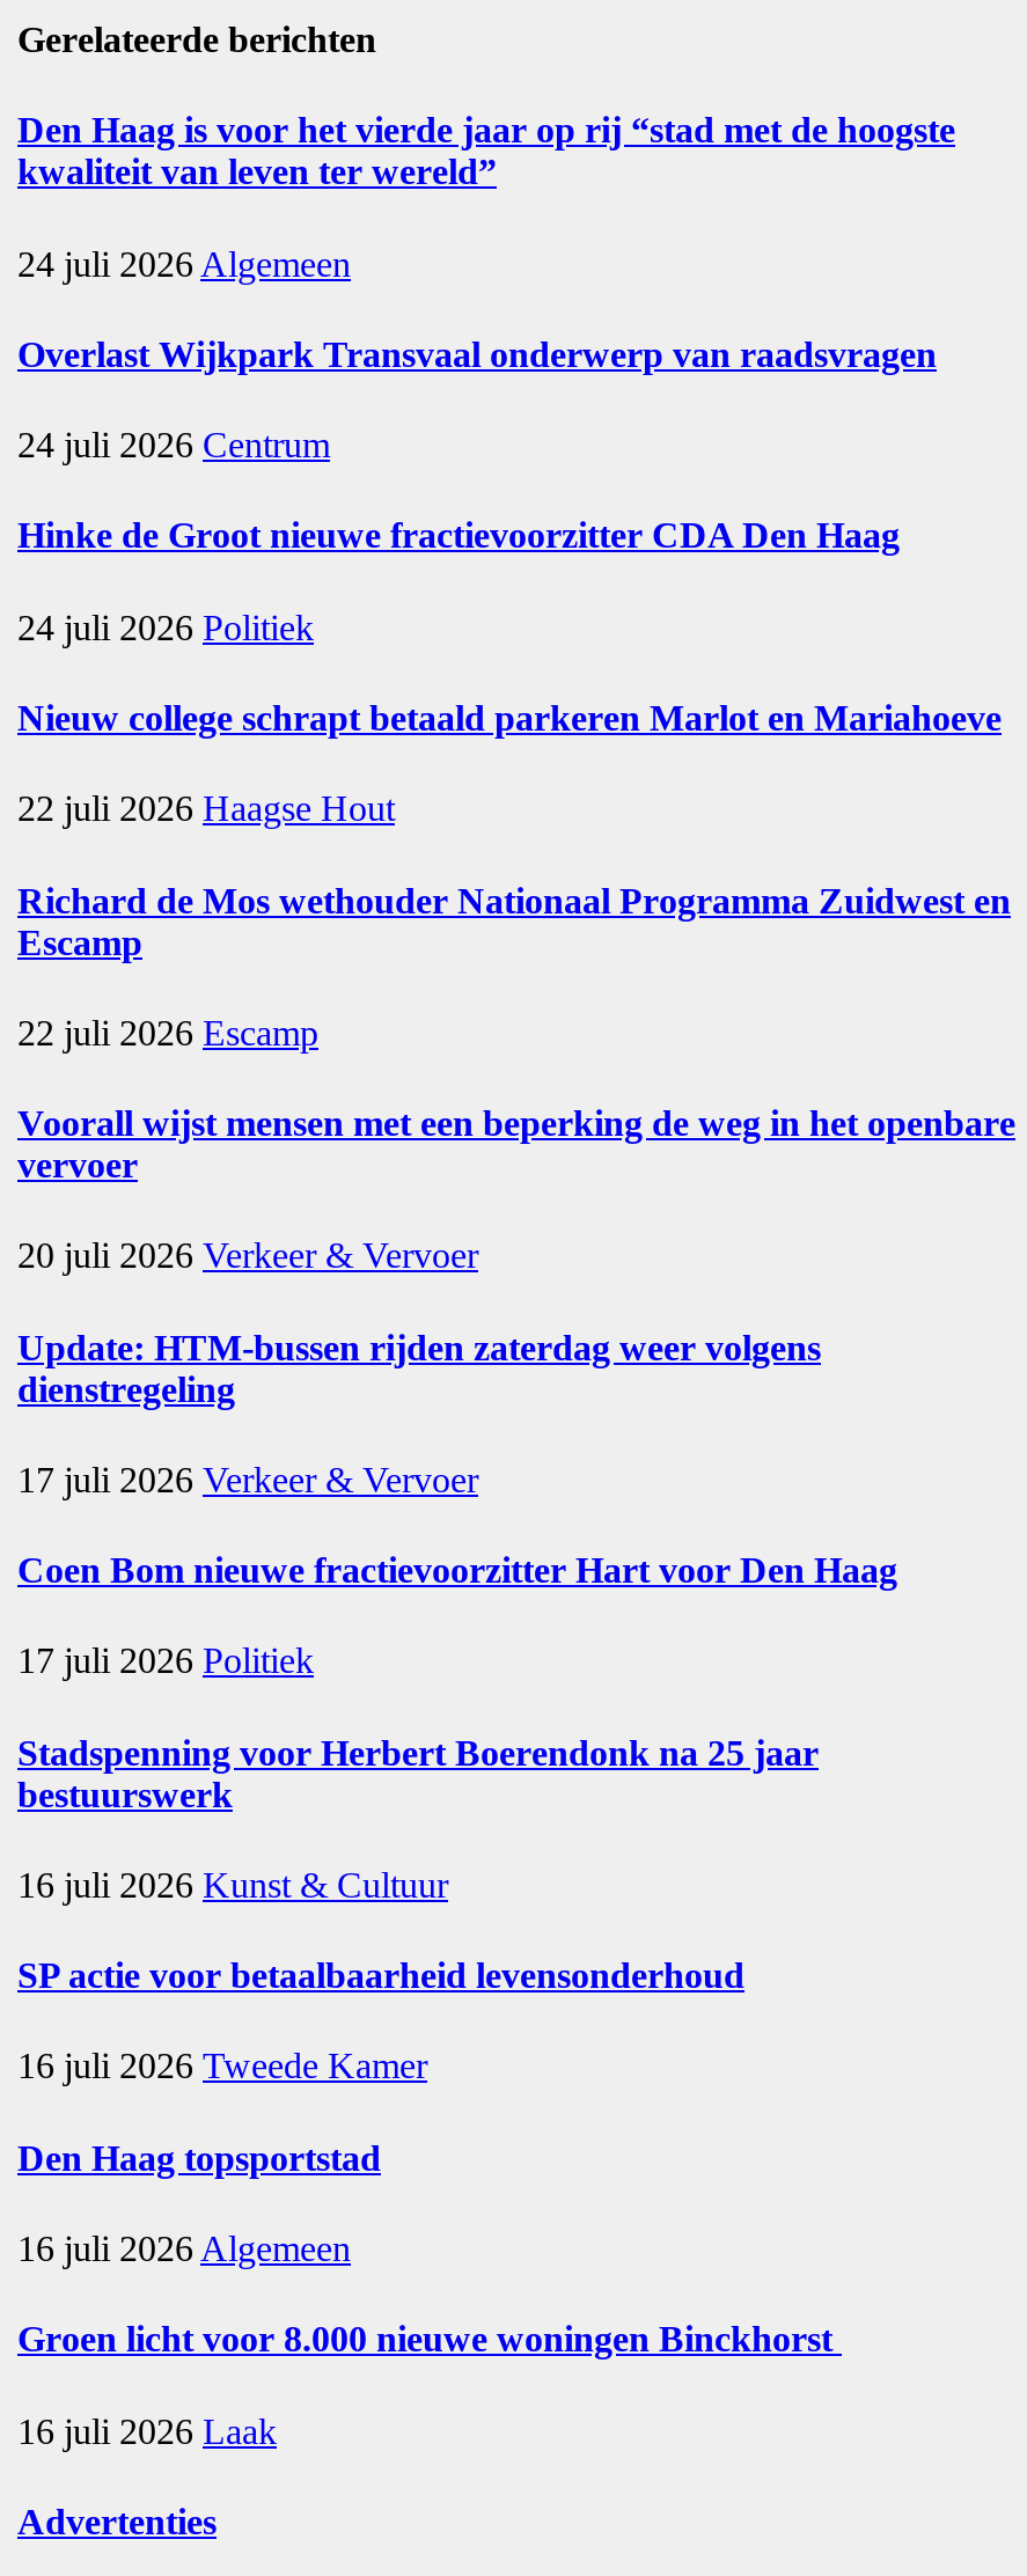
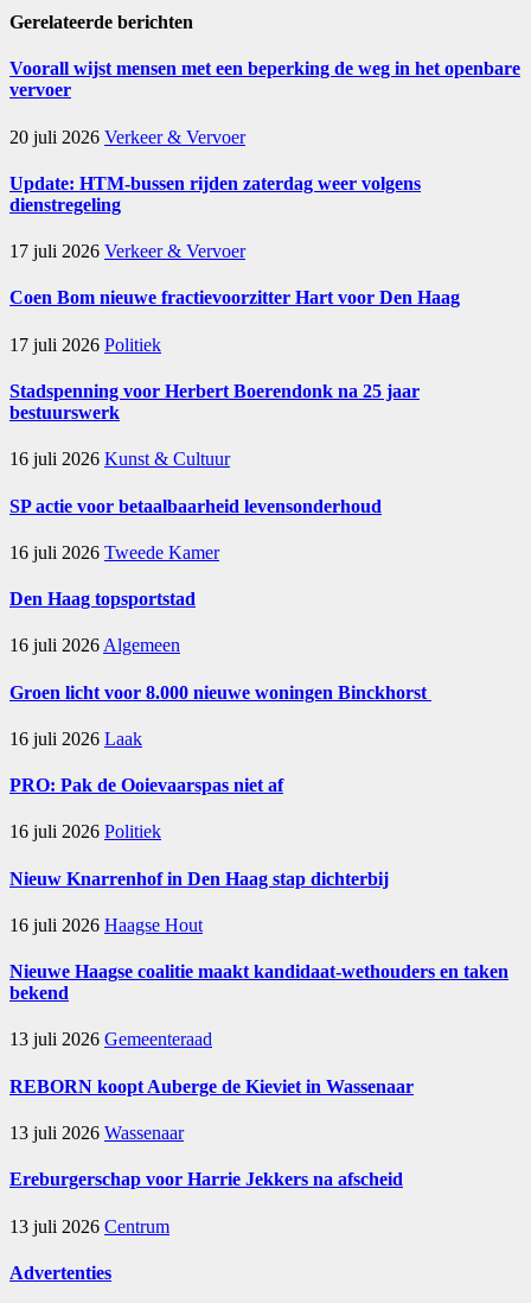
- Den Haag is voor het vierde jaar op rij “stad met de hoogste
- kwaliteit van leven ter wereld”
- 24 juli 2026 Algemeen
- Overlast Wijkpark Transvaal onderwerp van raadsvragen
- 24 juli 2026 Centrum
- Hinke de Groot nieuwe fractievoorzitter CDA Den Haag
- 24 juli 2026 Politiek
- Nieuw college schrapt betaald parkeren Marlot en Mariahoeve
- 22 juli 2026 Haagse Hout
- Richard de Mos wethouder Nationaal Programma Zuidwest en
- Escamp
- 22 juli 2026 Escamp

moved up: Voorall wijst mensen met een beperking de weg in het openbare | vervoer | 20 juli 2026 Verkeer & Vervoer | ... | Groen licht voor 8.000 nieuwe woningen Binckhorst | 16 juli 2026 Laak

+ PRO: Pak de Ooievaarspas niet af
+ 16 juli 2026 Politiek
+ Nieuw Knarrenhof in Den Haag stap dichterbij
+ 16 juli 2026 Haagse Hout
+ Nieuwe Haagse coalitie maakt kandidaat-wethouders en taken
+ bekend
+ 13 juli 2026 Gemeenteraad
+ REBORN koopt Auberge de Kieviet in Wassenaar
+ 13 juli 2026 Wassenaar
+ Ereburgerschap voor Harrie Jekkers na afscheid
+ 13 juli 2026 Centrum
